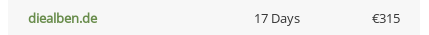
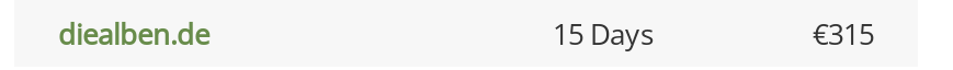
- 17 Days
+ 15 Days
